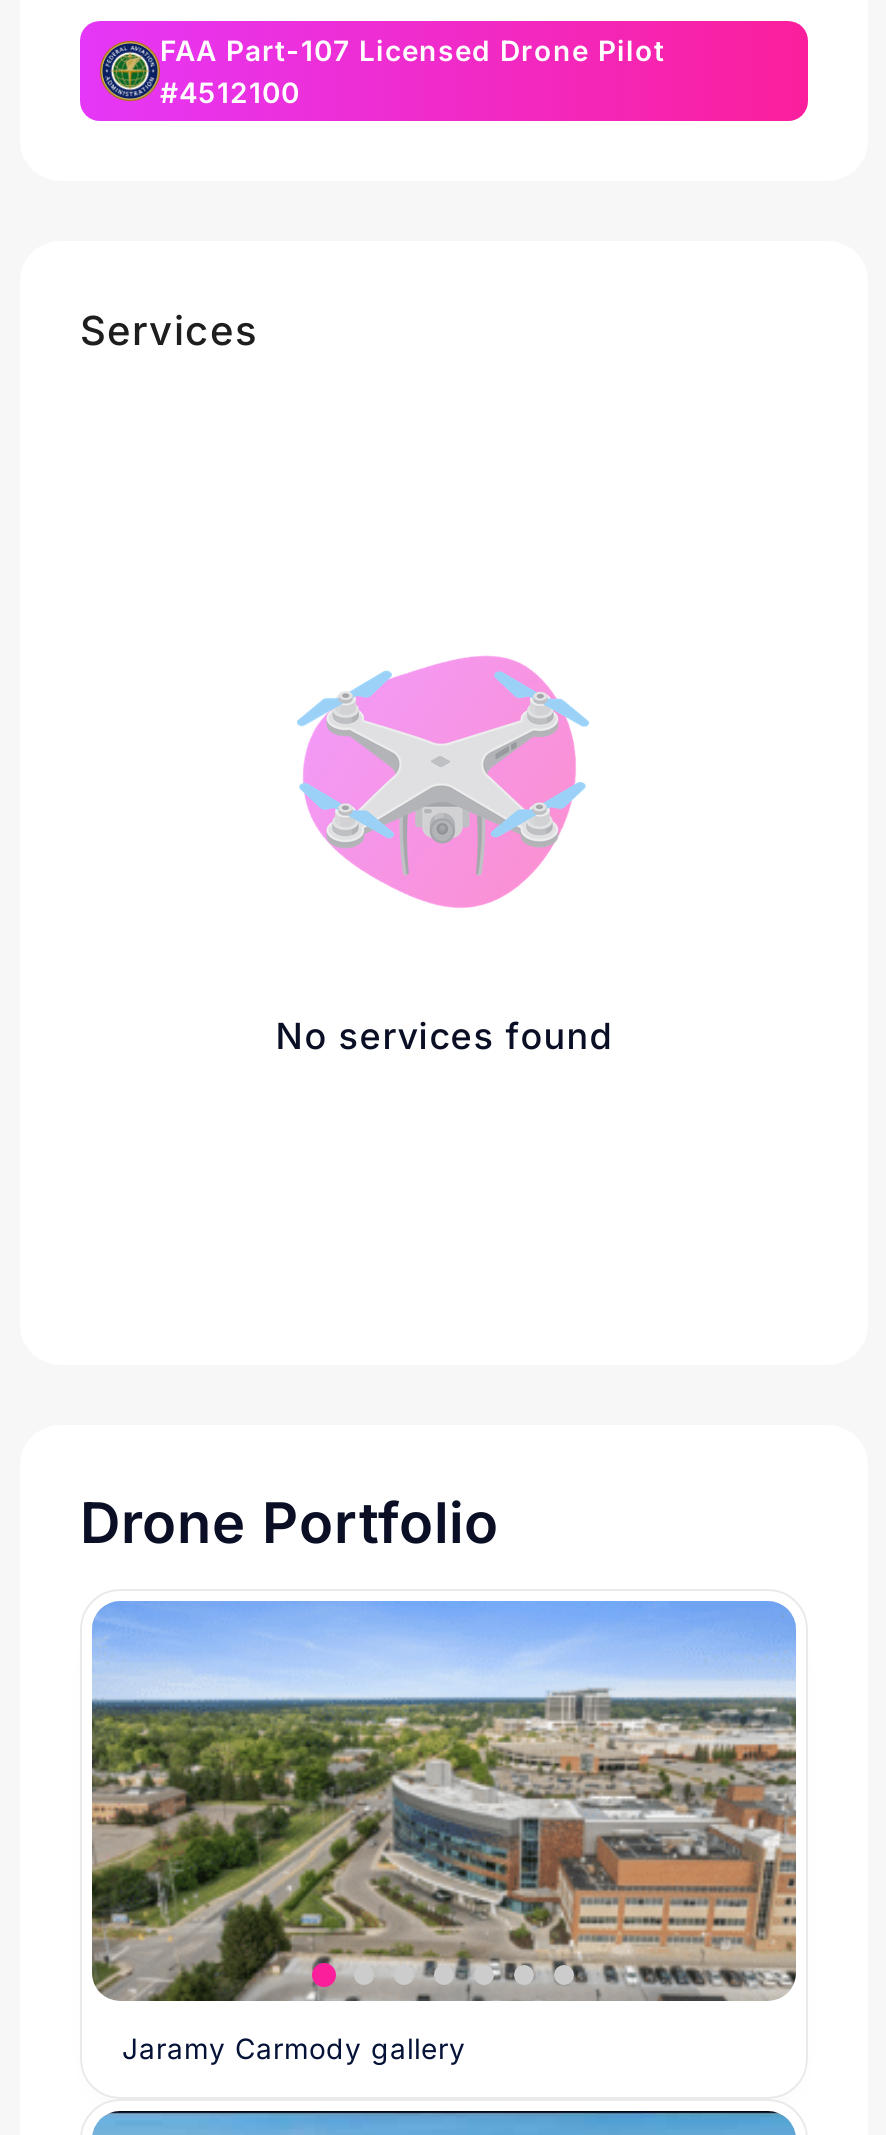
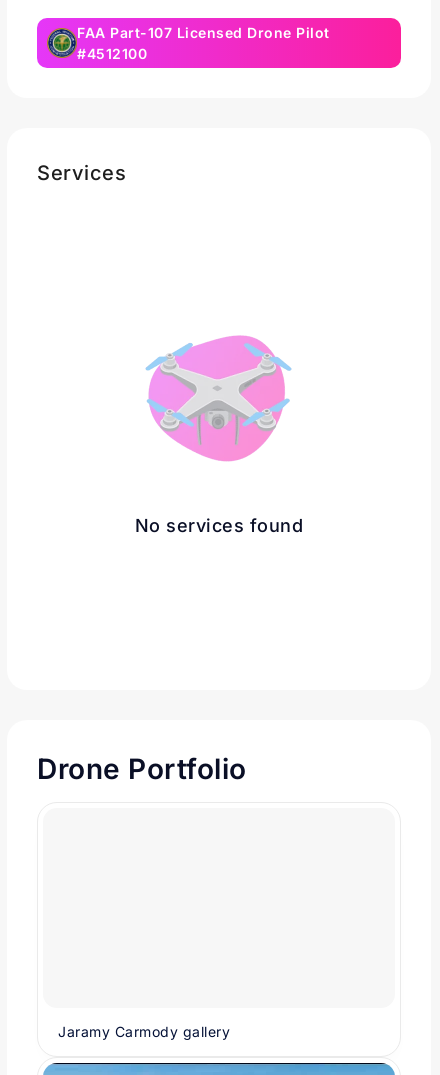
- [image]
